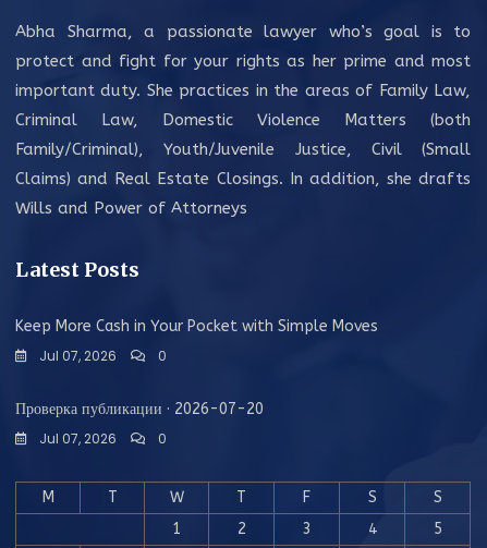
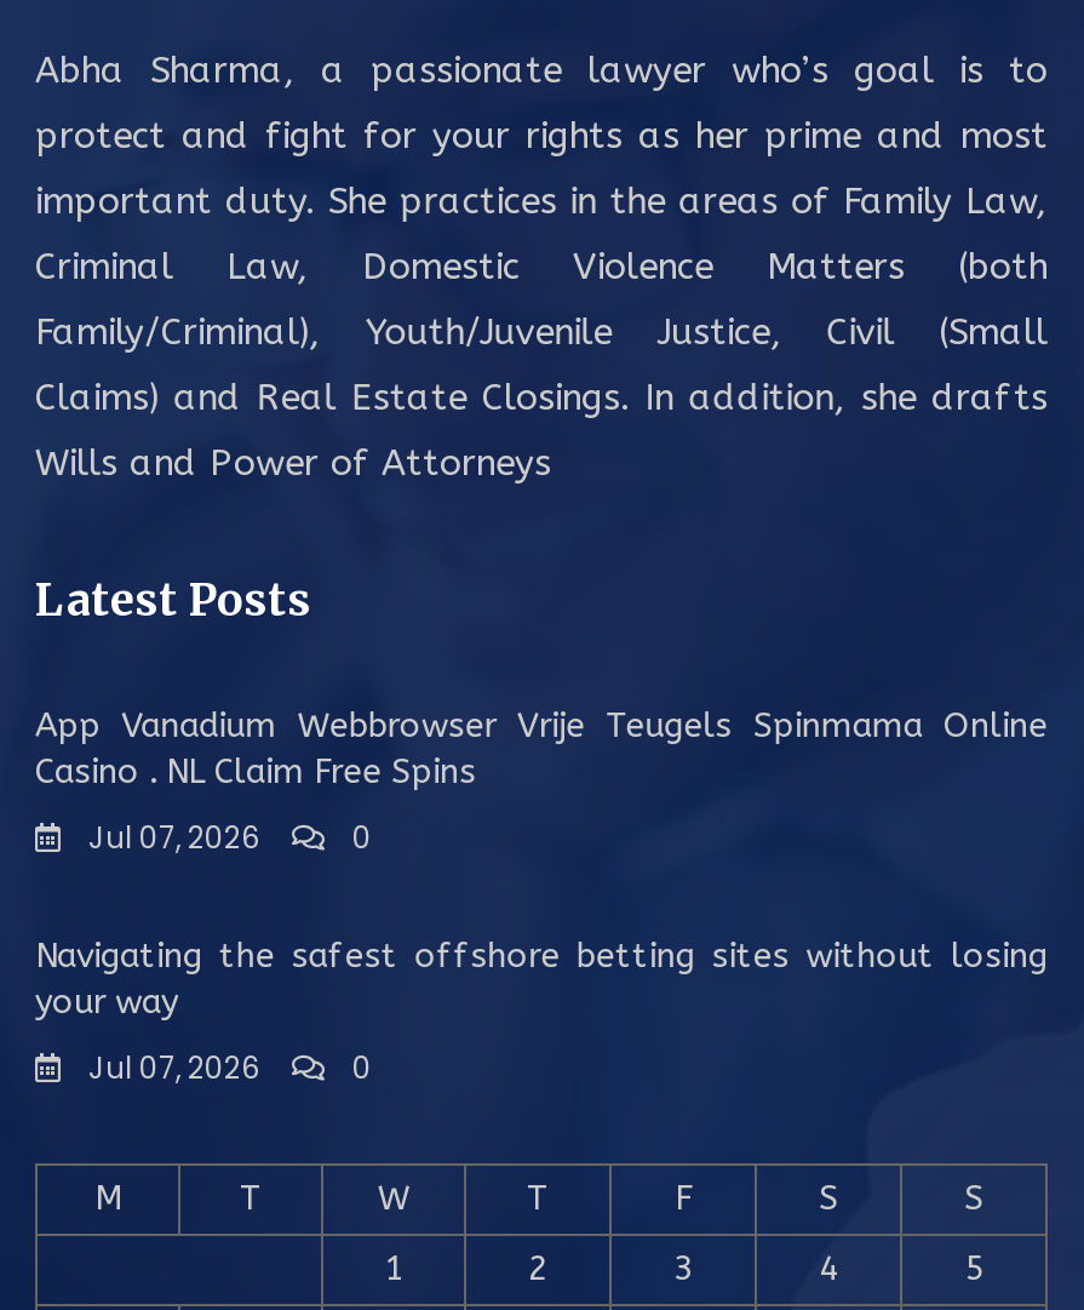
- Keep More Cash in Your Pocket with Simple Moves
+ App Vanadium Webbrowser Vrije Teugels Spinmama Online
+ Casino . NL Claim Free Spins

- Проверка публикации · 2026-07-20
+ Navigating the safest offshore betting sites without losing
+ your way
